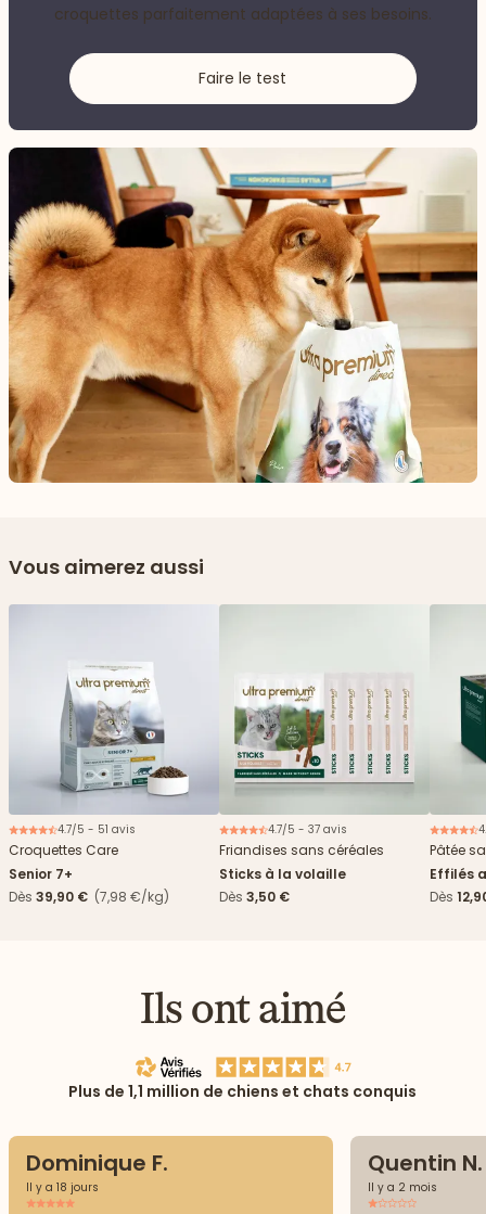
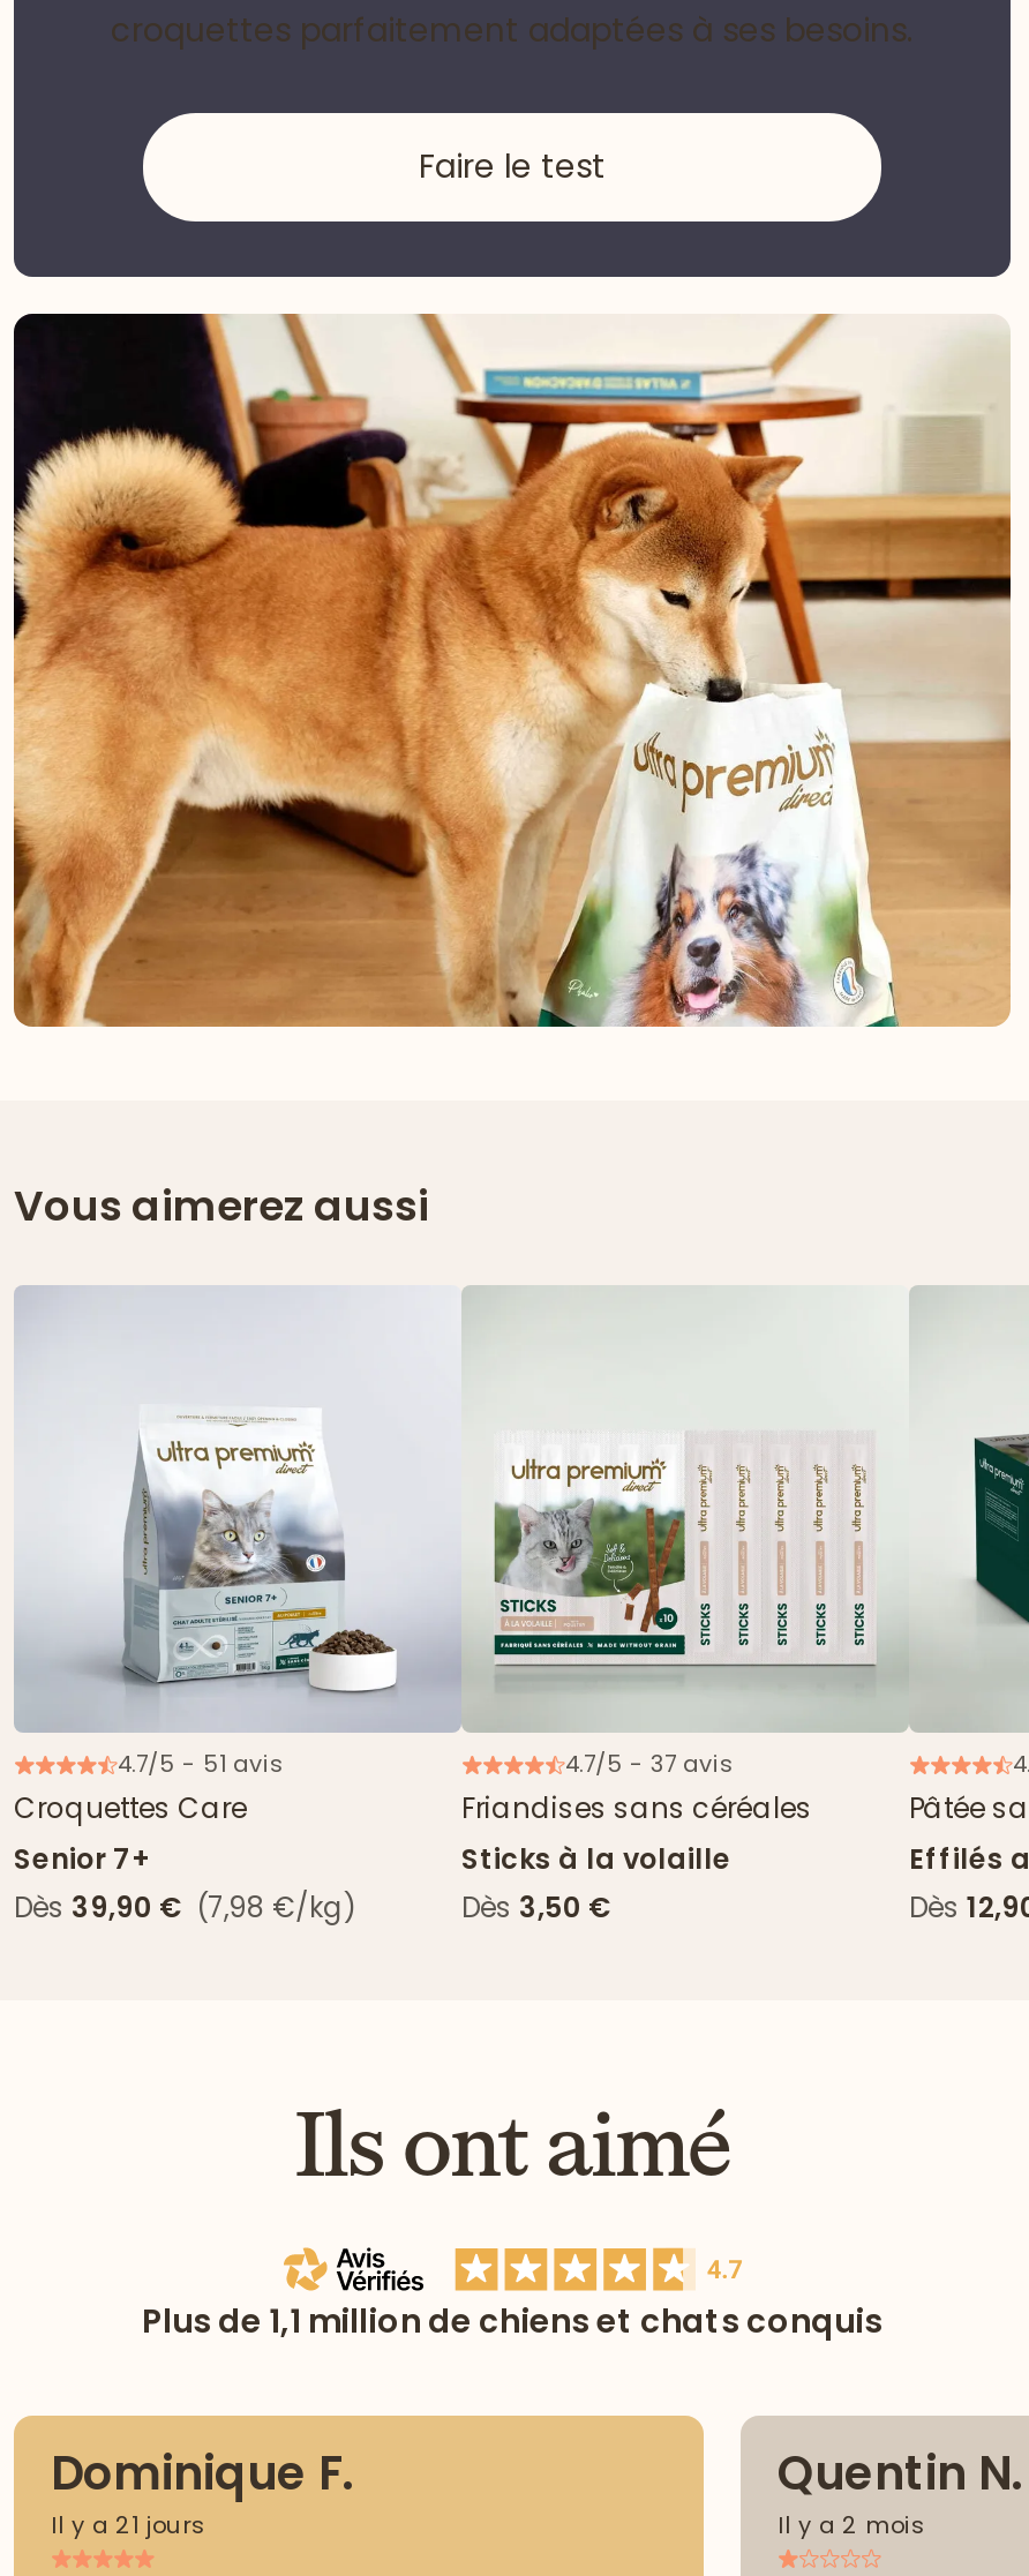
- Il y a 18 jours
+ Il y a 21 jours
